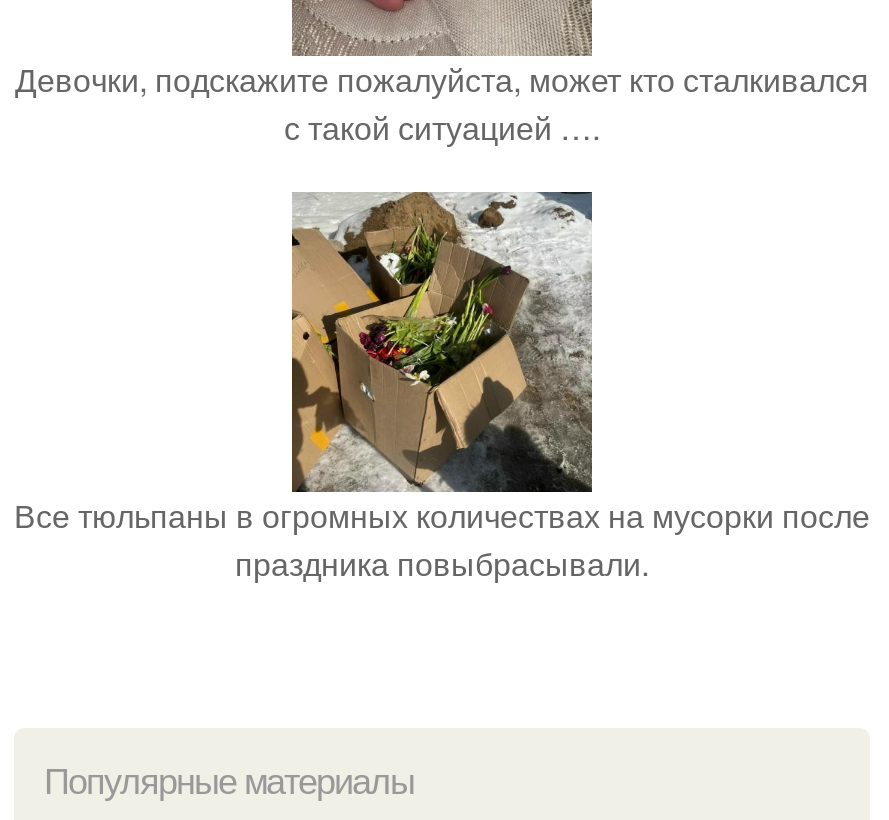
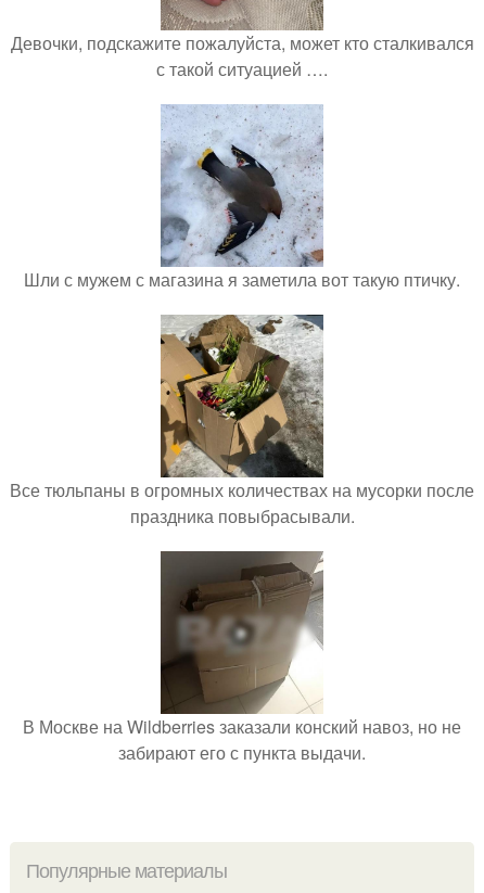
+ [image]
+ Шли с мужем с магазина я заметила вот такую птичку.

+ [image]
+ В Москве на Wildberries заказали конский навоз, но не
+ забирают его с пункта выдачи.
